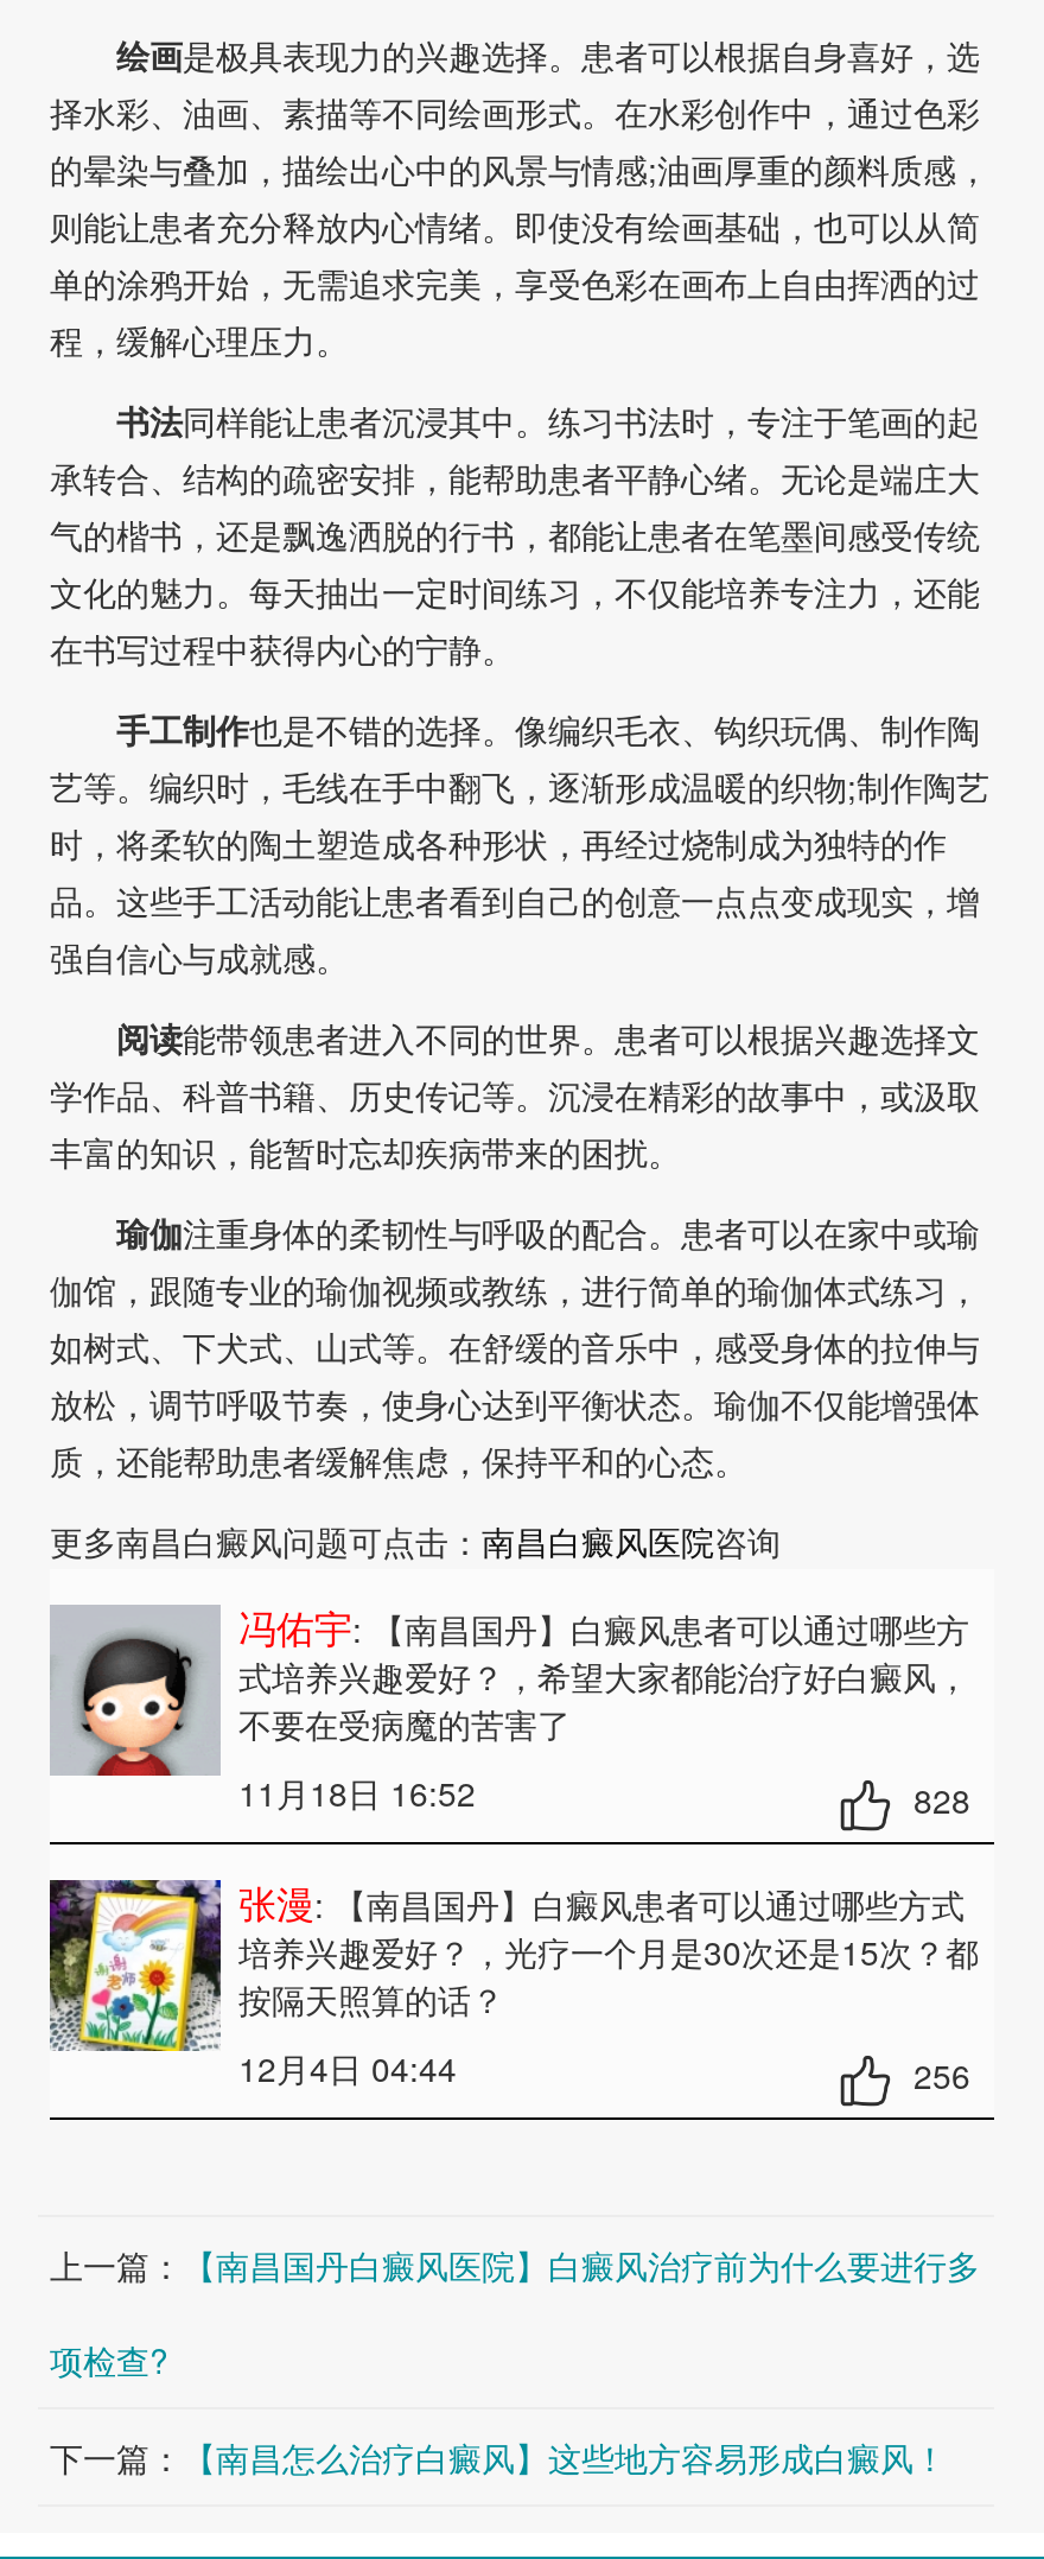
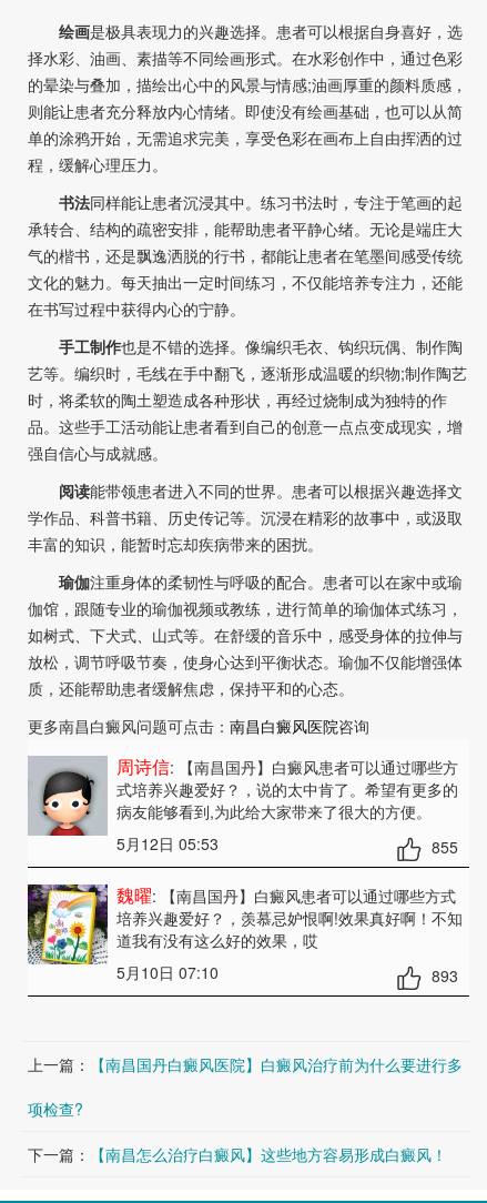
- 冯佑宇: 【南昌国丹】白癜风患者可以通过哪些方
- 式培养兴趣爱好？，希望大家都能治疗好白癜风，
- 不要在受病魔的苦害了
- 11月18日 16:52
- 828
+ 周诗信: 【南昌国丹】白癜风患者可以通过哪些方
+ 式培养兴趣爱好？，说的太中肯了。希望有更多的
+ 病友能够看到,为此给大家带来了很大的方便。
+ 5月12日 05:53
+ 855

- 张漫: 【南昌国丹】白癜风患者可以通过哪些方式
- 培养兴趣爱好？，光疗一个月是30次还是15次？都
- 按隔天照算的话？
- 12月4日 04:44
- 256
+ 魏曜: 【南昌国丹】白癜风患者可以通过哪些方式
+ 培养兴趣爱好？，羡慕忌妒恨啊!效果真好啊！不知
+ 道我有没有这么好的效果，哎
+ 5月10日 07:10
+ 893
